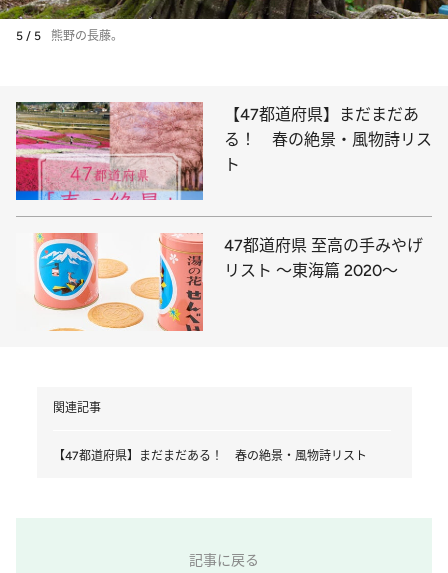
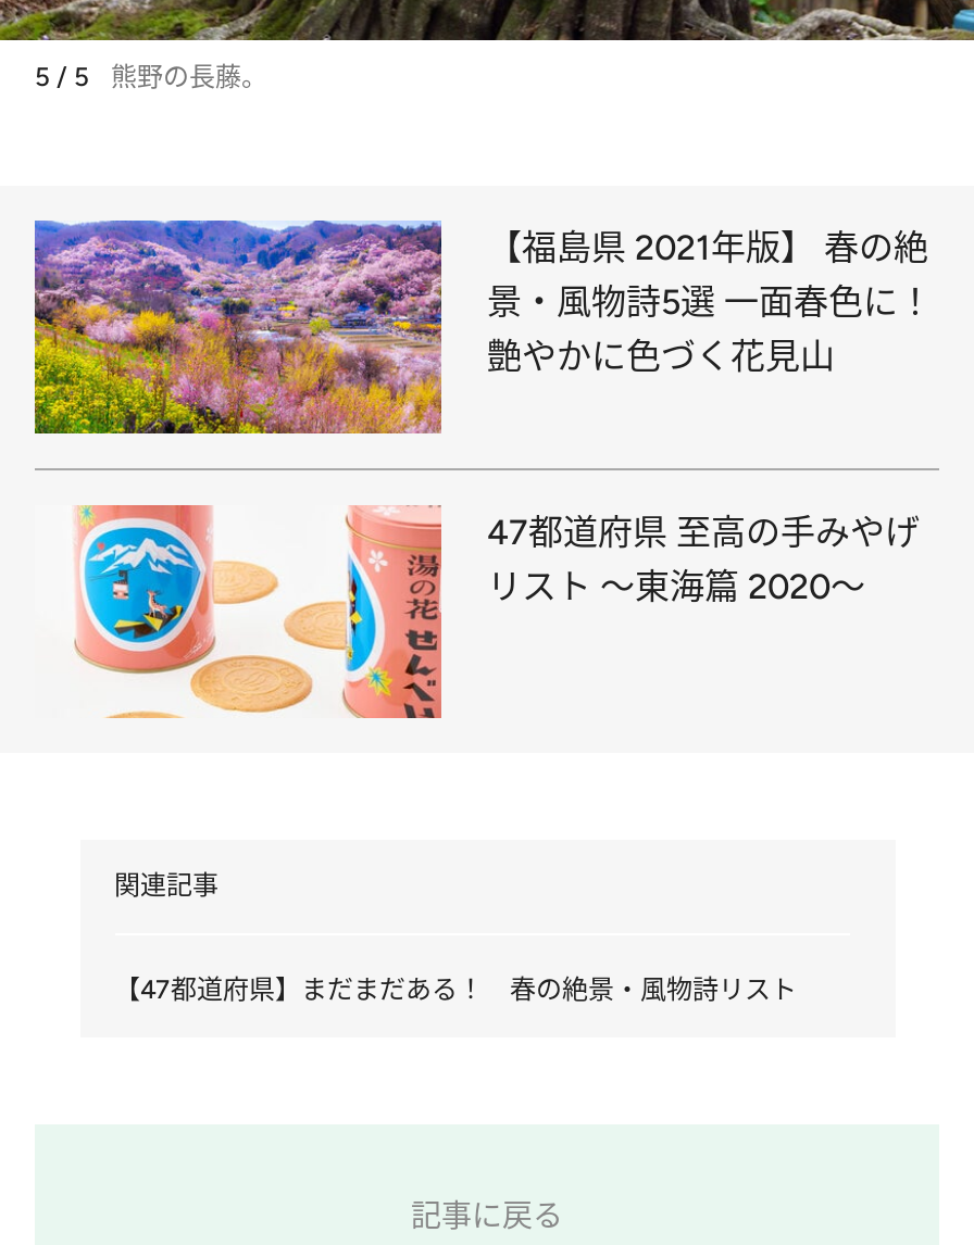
- [image]
- 【47都道府県】まだまだあ
- る！ 春の絶景・風物詩リス
- ト
+ [image]
+ 【福島県 2021年版】 春の絶
+ 景・風物詩5選 一面春色に！
+ 艶やかに色づく花見山
